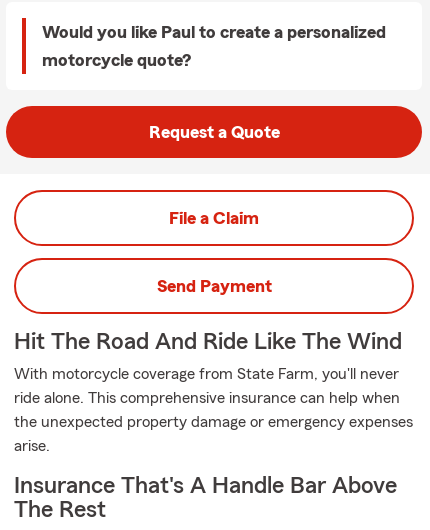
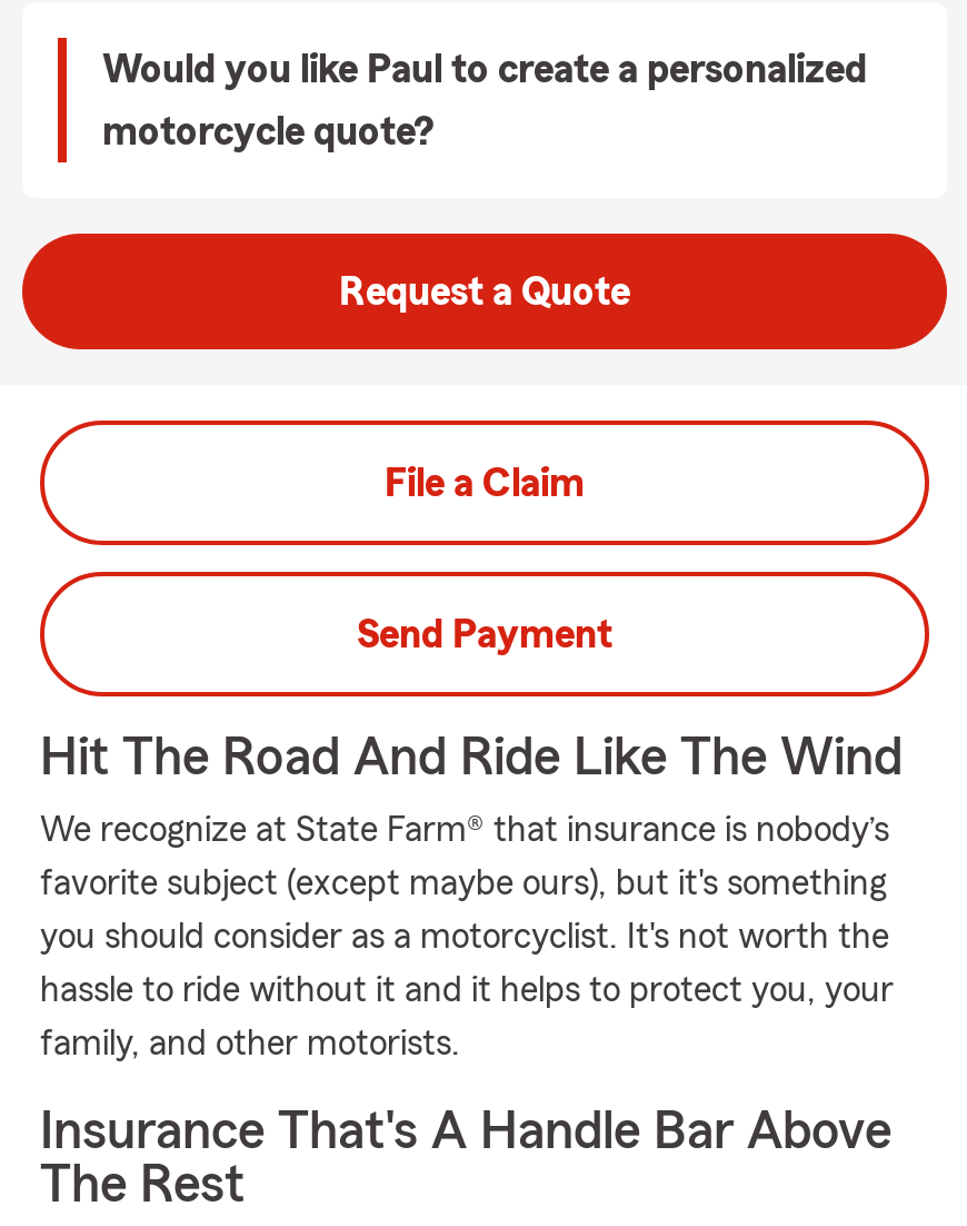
- With motorcycle coverage from State Farm, you'll never
- ride alone. This comprehensive insurance can help when
- the unexpected property damage or emergency expenses
- arise.
+ We recognize at State Farm® that insurance is nobody’s
+ favorite subject (except maybe ours), but it's something
+ you should consider as a motorcyclist. It's not worth the
+ hassle to ride without it and it helps to protect you, your
+ family, and other motorists.
